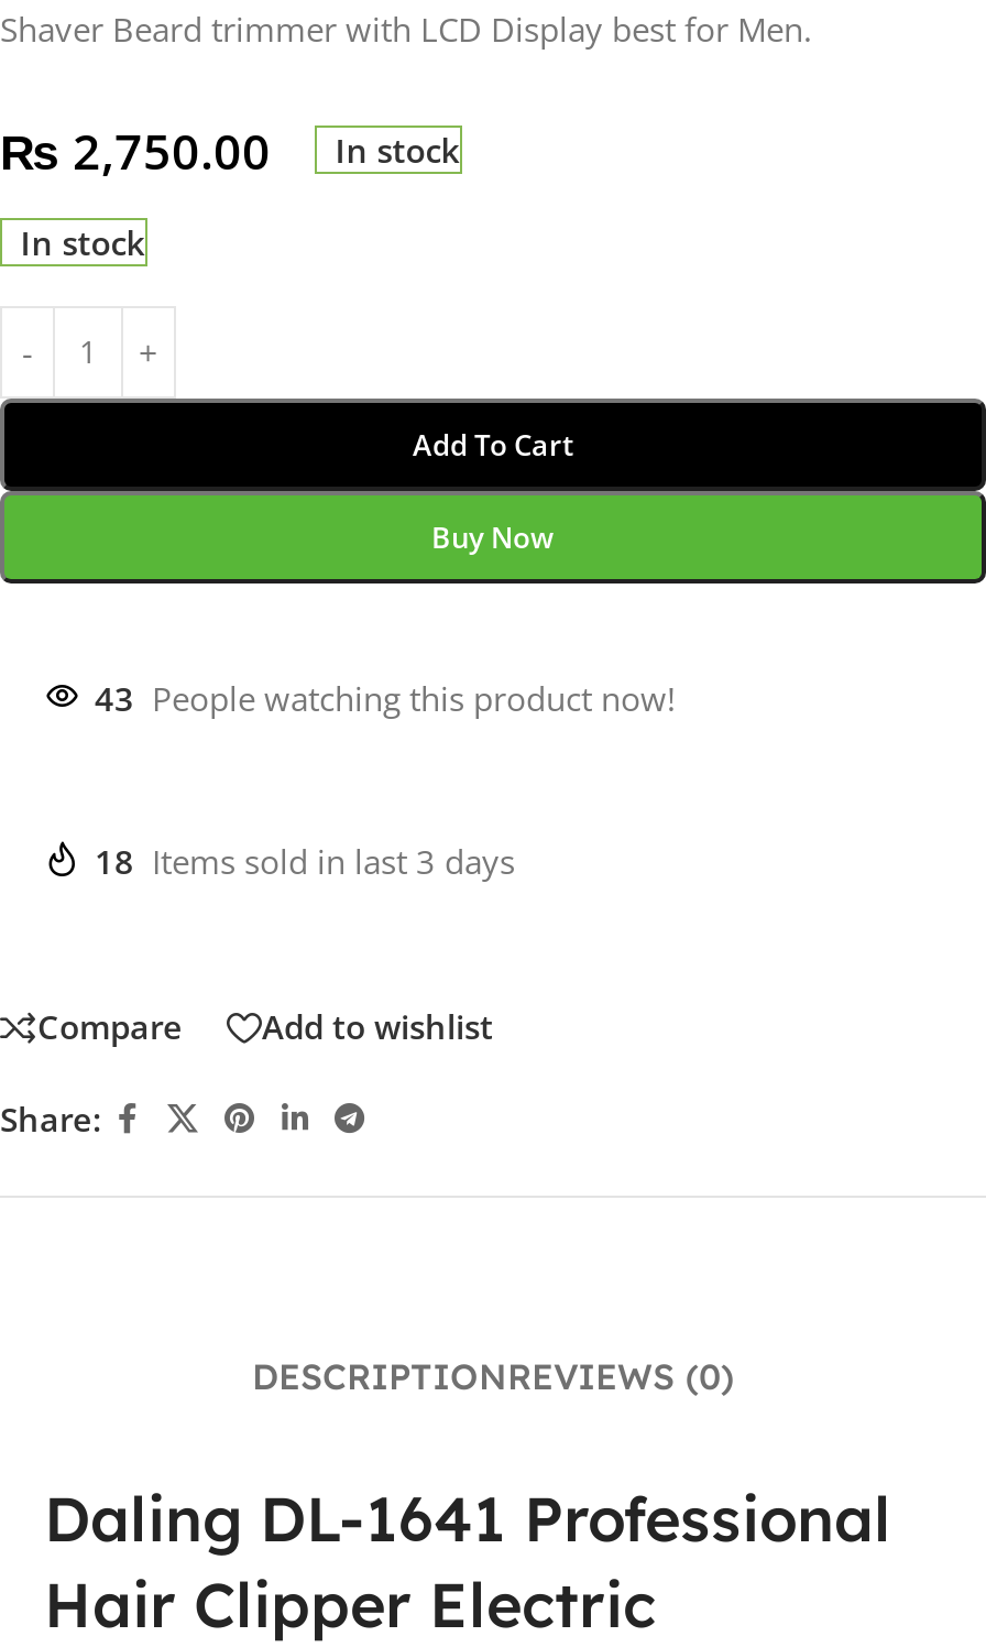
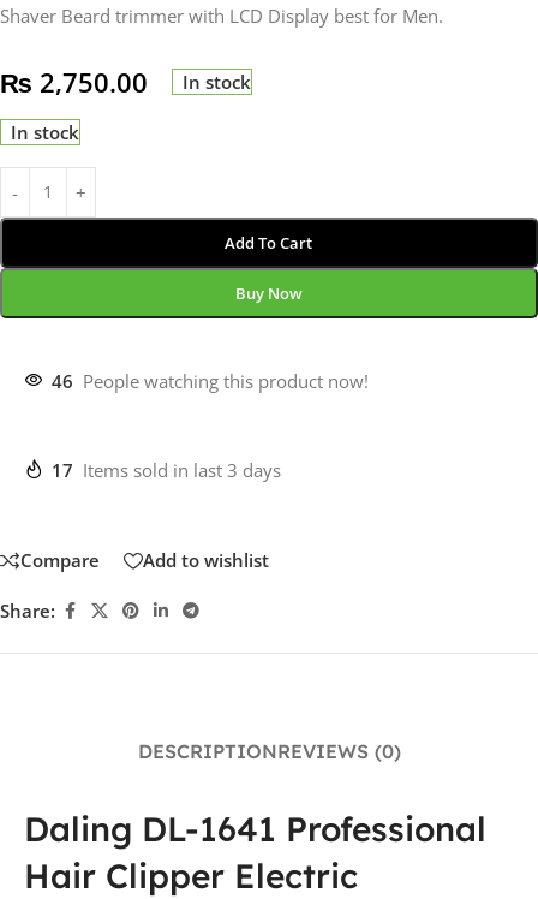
- 43 People watching this product now!
+ 46 People watching this product now!

- 18 Items sold in last 3 days
+ 17 Items sold in last 3 days
